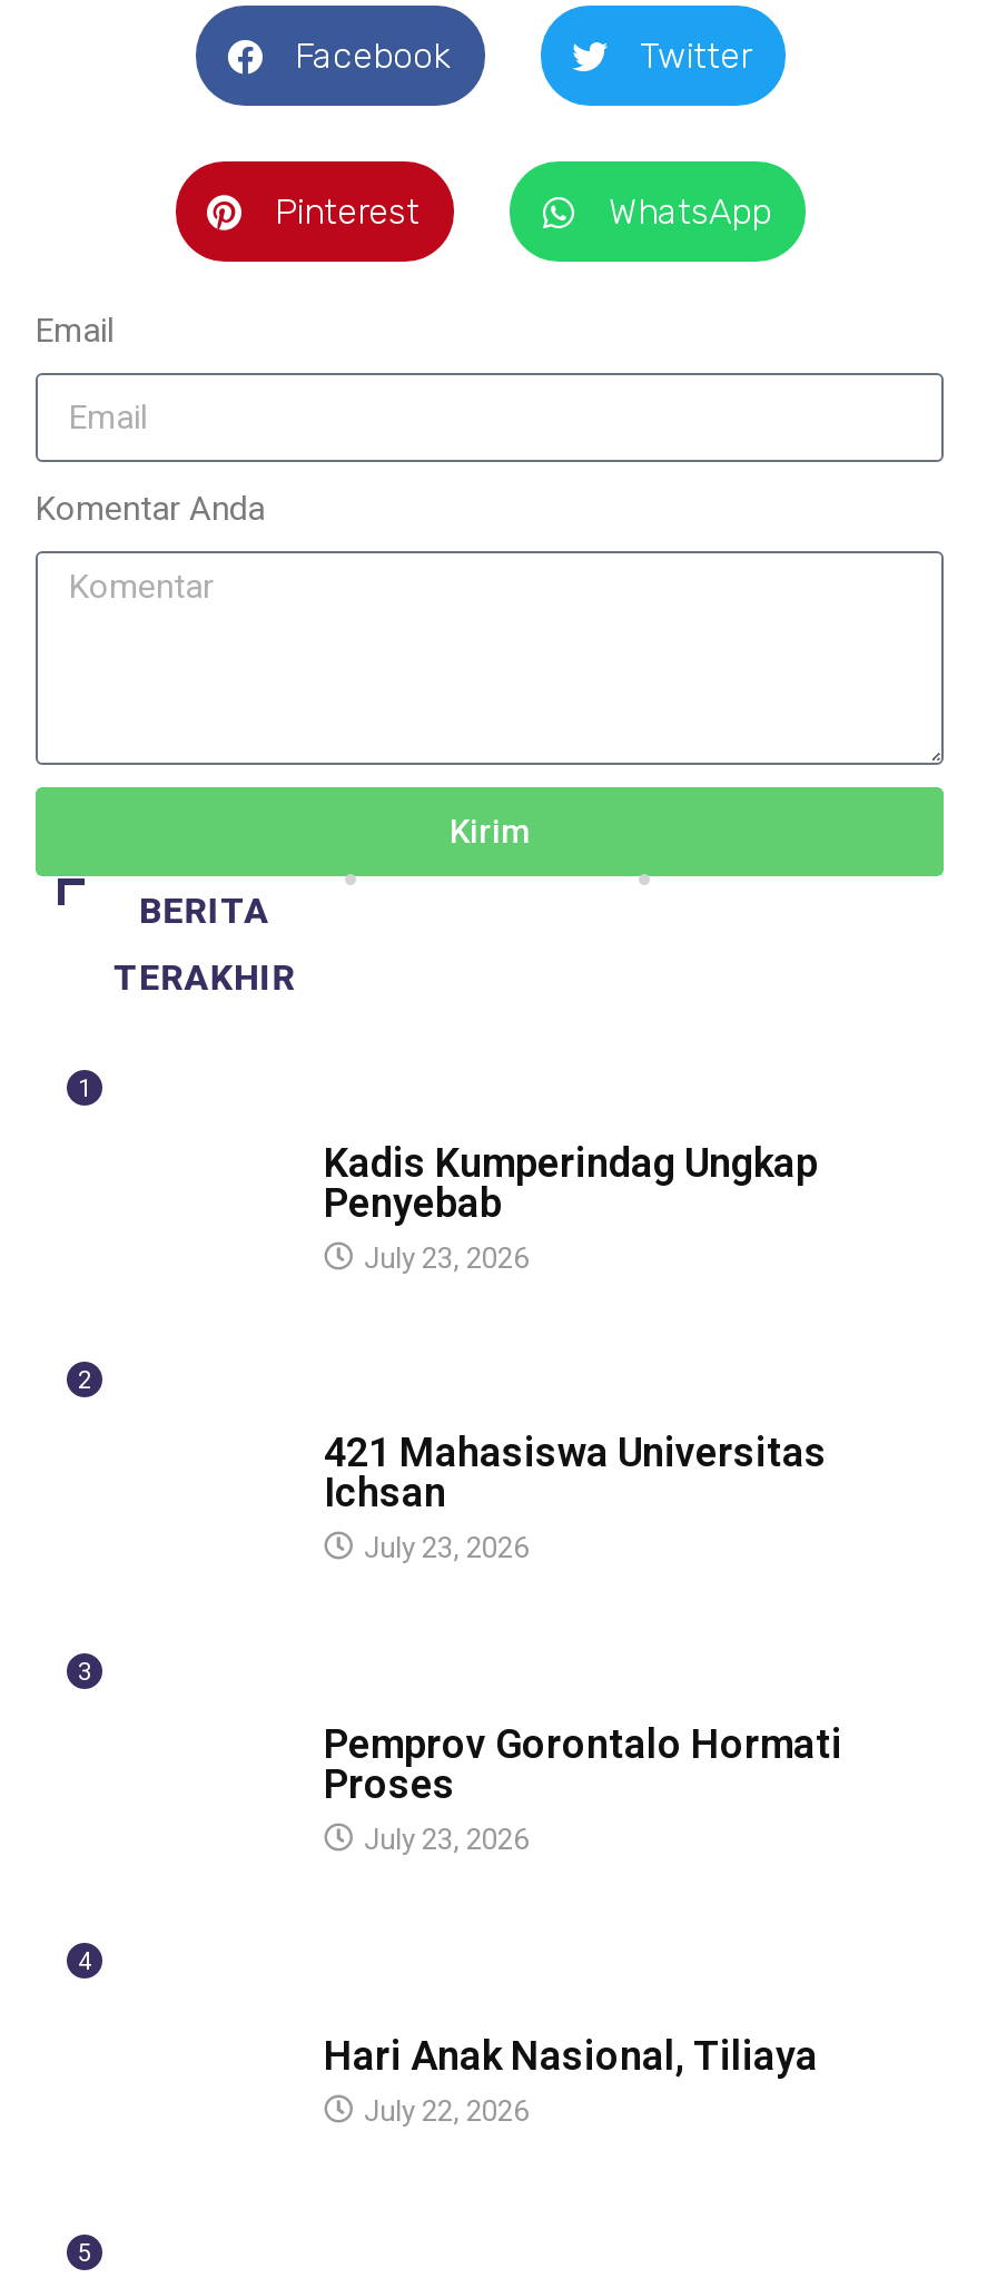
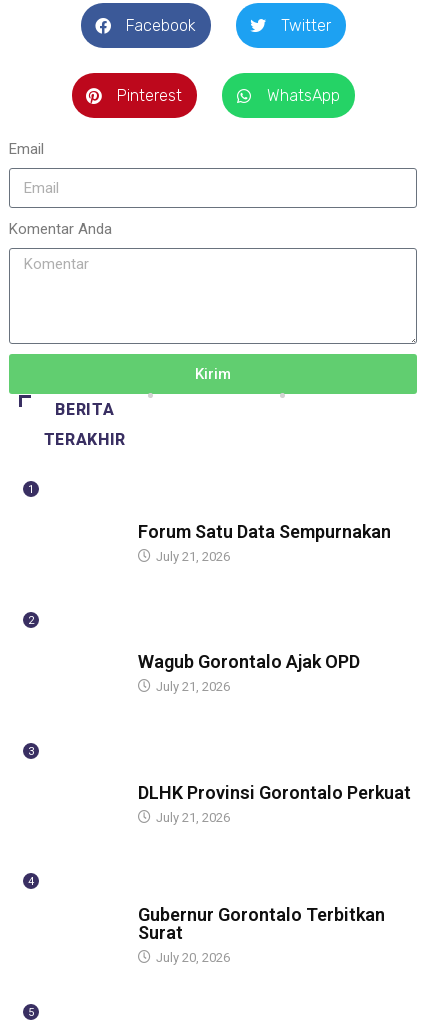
- Kadis Kumperindag Ungkap
- Penyebab
- July 23, 2026
+ Forum Satu Data Sempurnakan
+ July 21, 2026

- 421 Mahasiswa Universitas
- Ichsan
- July 23, 2026
+ Wagub Gorontalo Ajak OPD
+ July 21, 2026

- Pemprov Gorontalo Hormati
- Proses
- July 23, 2026
+ DLHK Provinsi Gorontalo Perkuat
+ July 21, 2026

- Hari Anak Nasional, Tiliaya
- July 22, 2026
+ Gubernur Gorontalo Terbitkan
+ Surat
+ July 20, 2026
